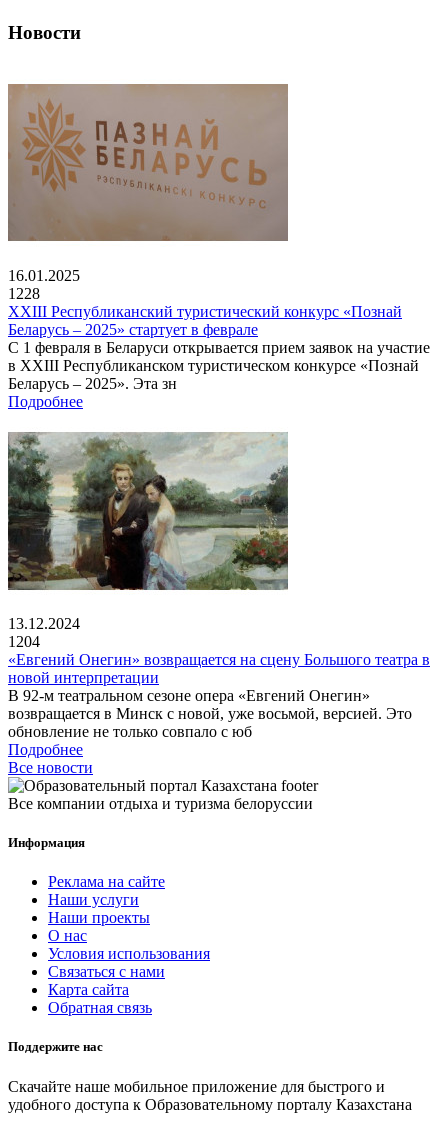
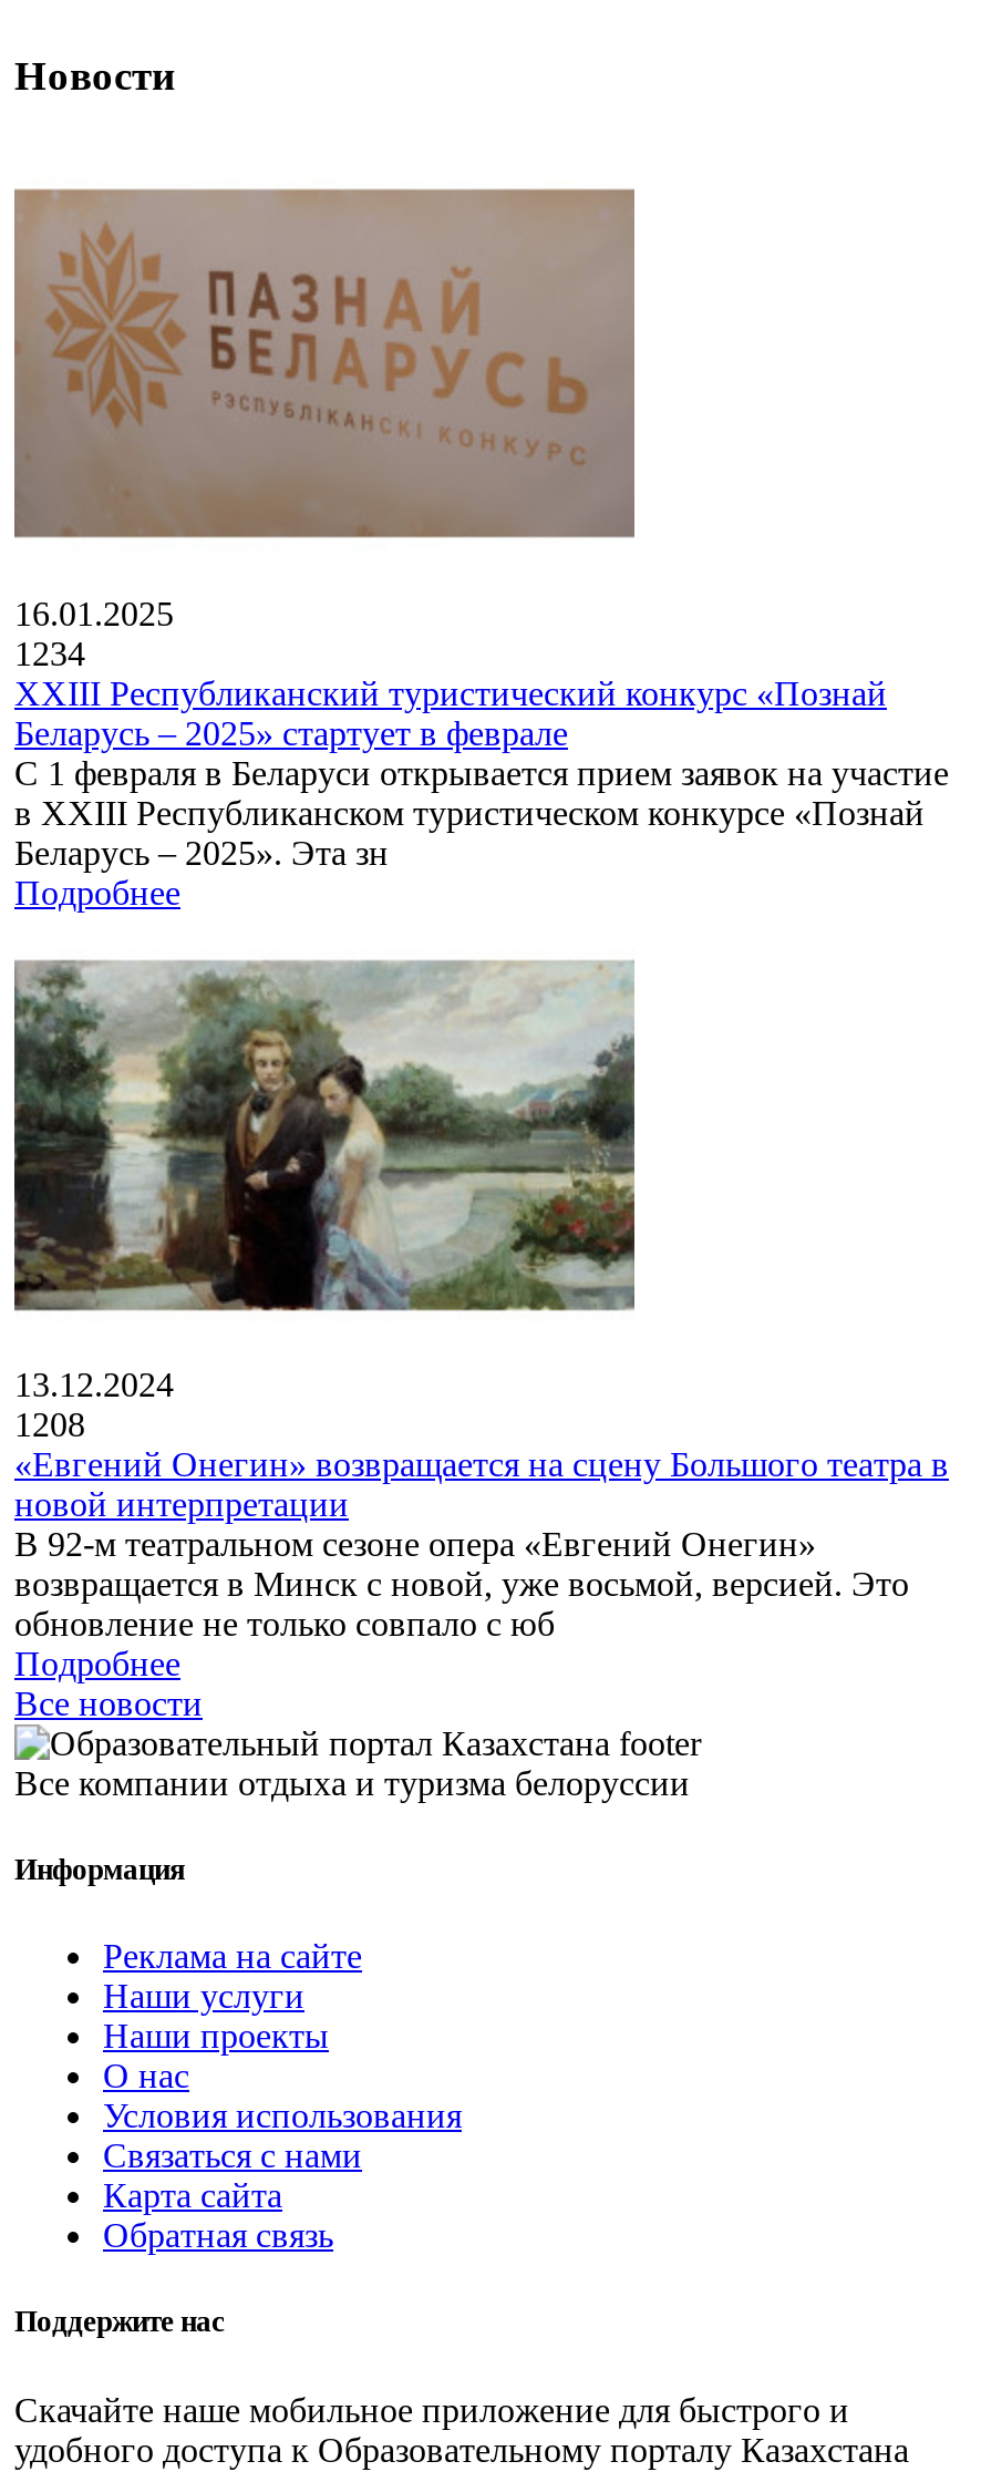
- 1228
+ 1234

- 1204
+ 1208
